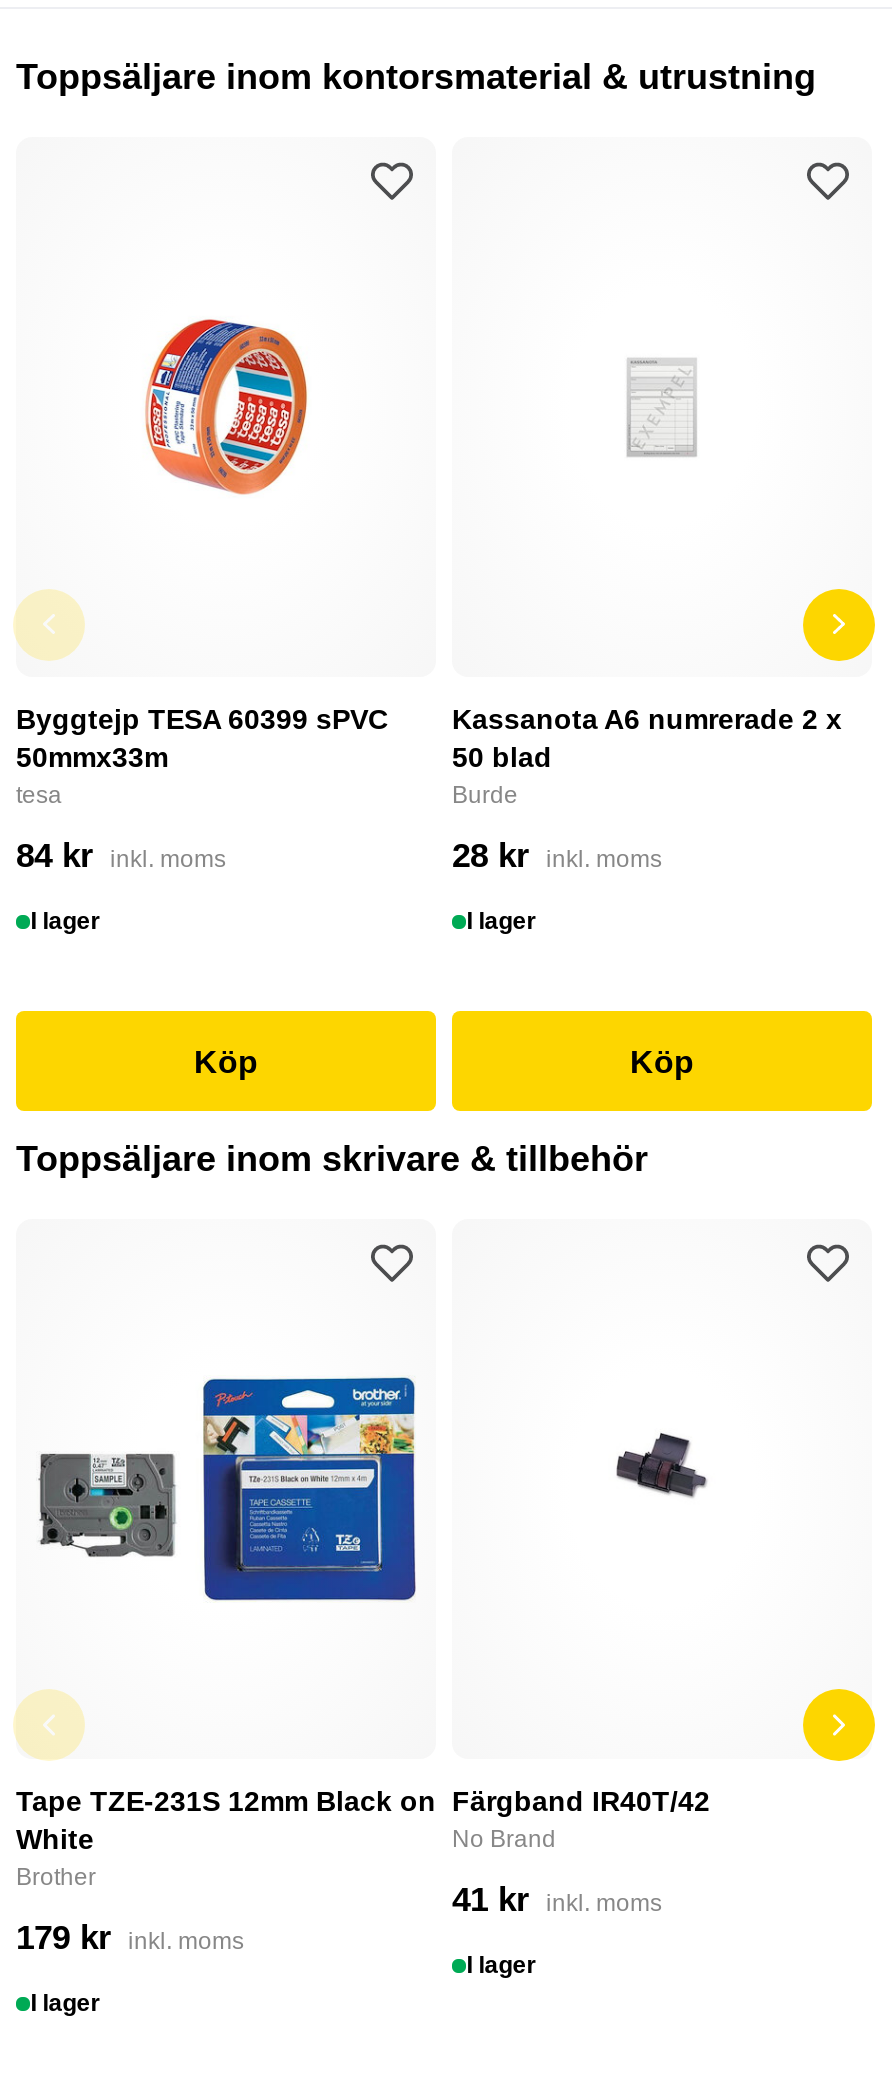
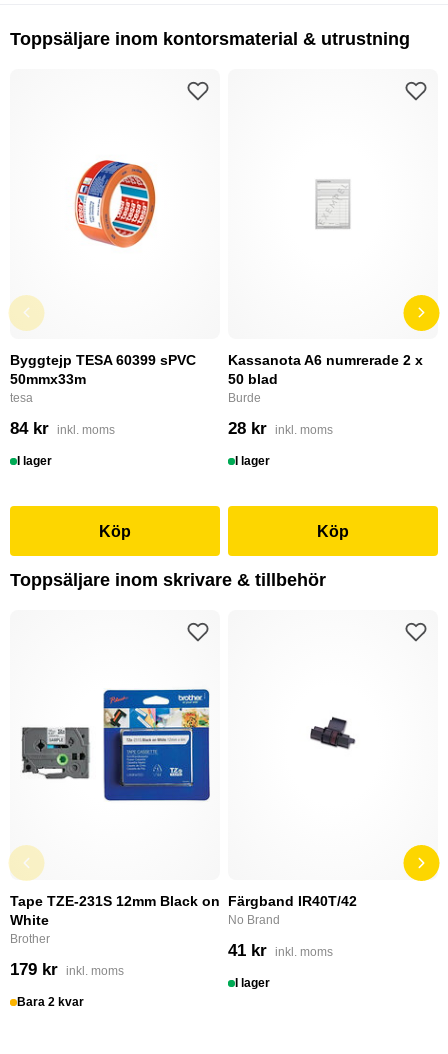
- I lager
+ Bara 2 kvar
